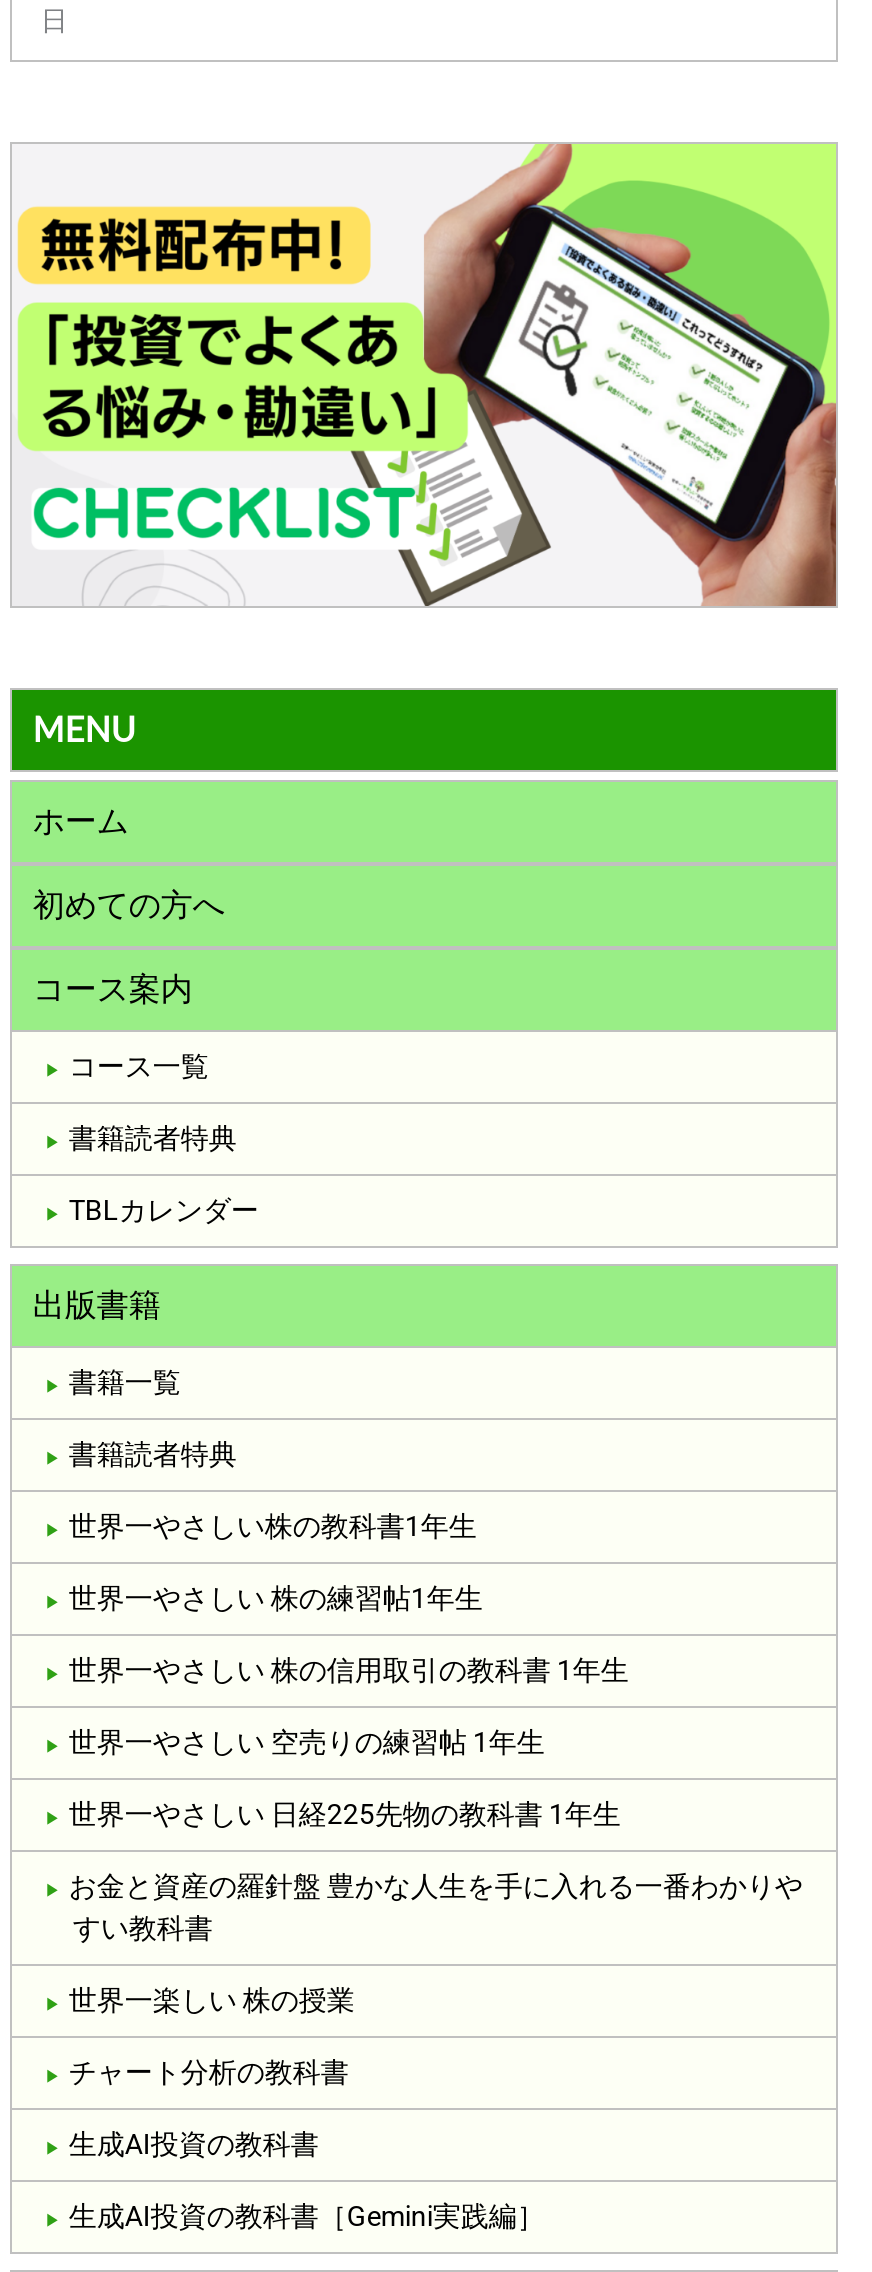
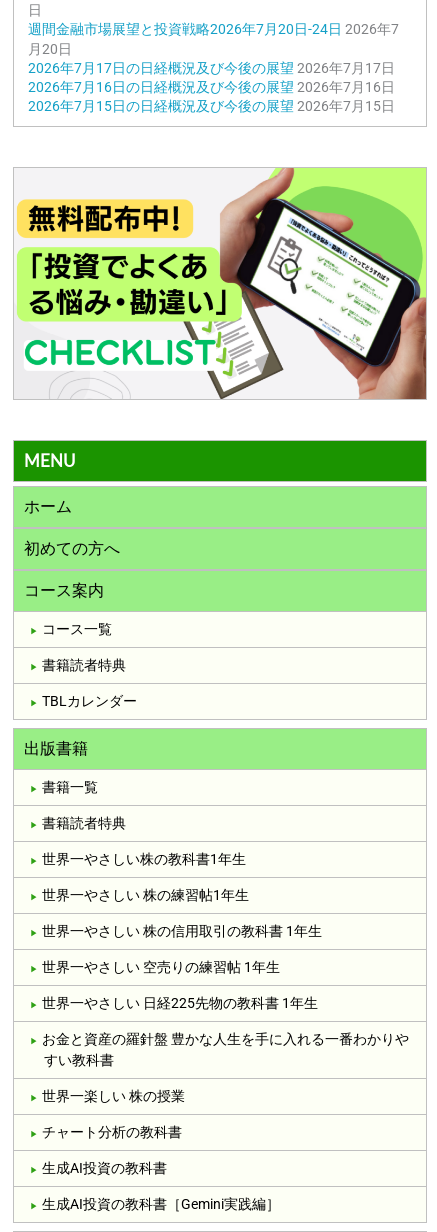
+ 週間金融市場展望と投資戦略2026年7月20日-24日 2026年7
+ 月20日
+ 2026年7月17日の日経概況及び今後の展望 2026年7月17日
+ 2026年7月16日の日経概況及び今後の展望 2026年7月16日
+ 2026年7月15日の日経概況及び今後の展望 2026年7月15日
